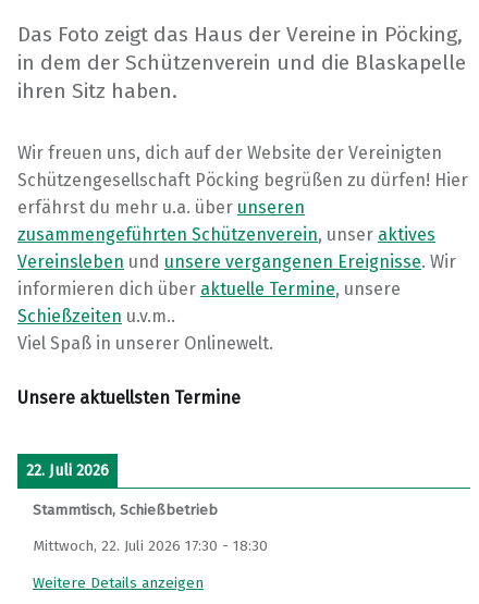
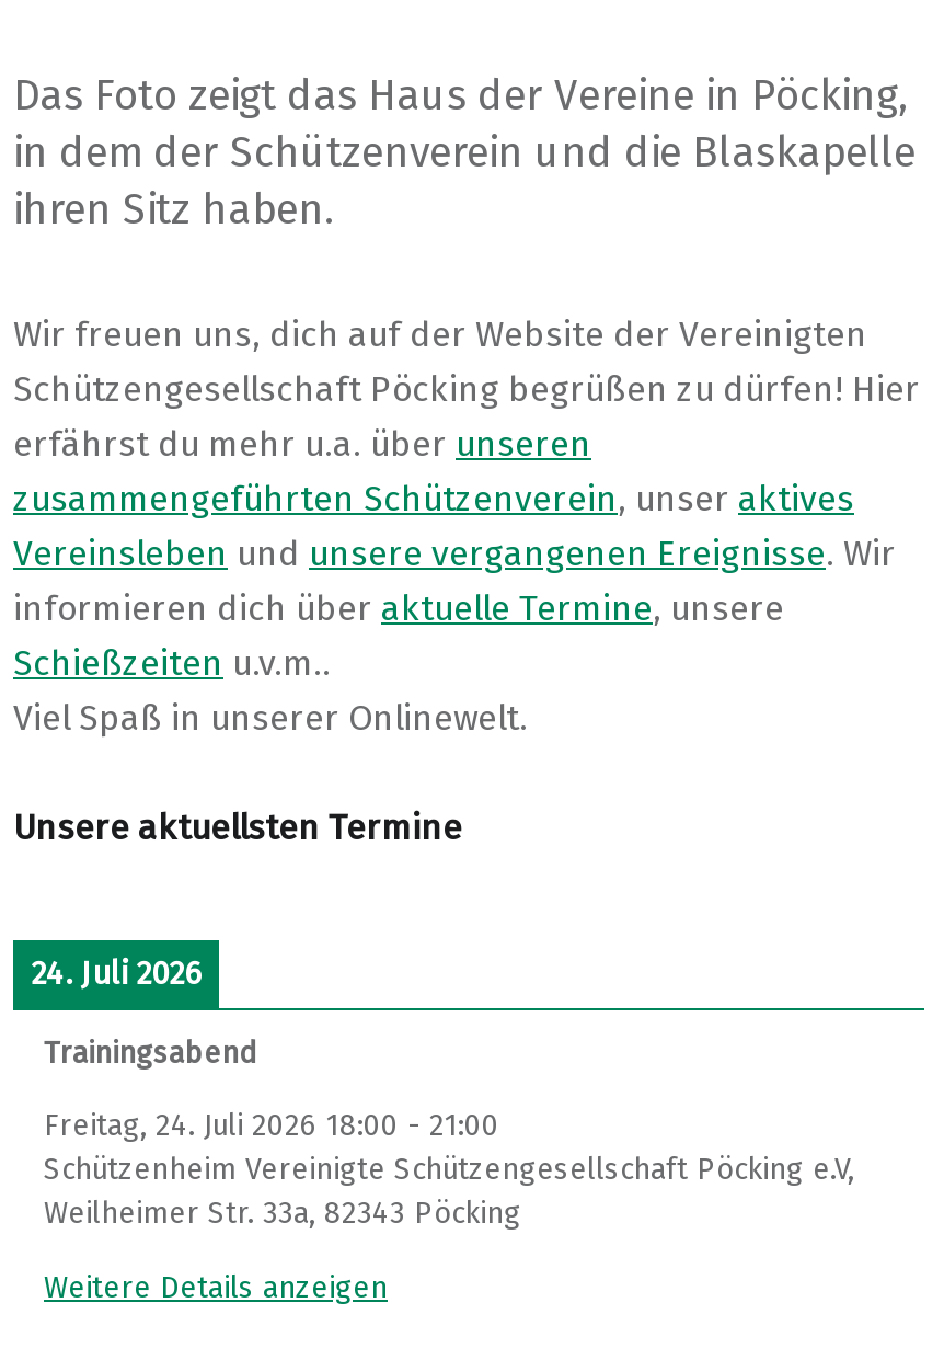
- 22. Juli 2026
+ 24. Juli 2026

- Stammtisch, Schießbetrieb
+ Trainingsabend

- Mittwoch, 22. Juli 2026 17:30 - 18:30
+ Freitag, 24. Juli 2026 18:00 - 21:00
+ Schützenheim Vereinigte Schützengesellschaft Pöcking e.V,
+ Weilheimer Str. 33a, 82343 Pöcking
